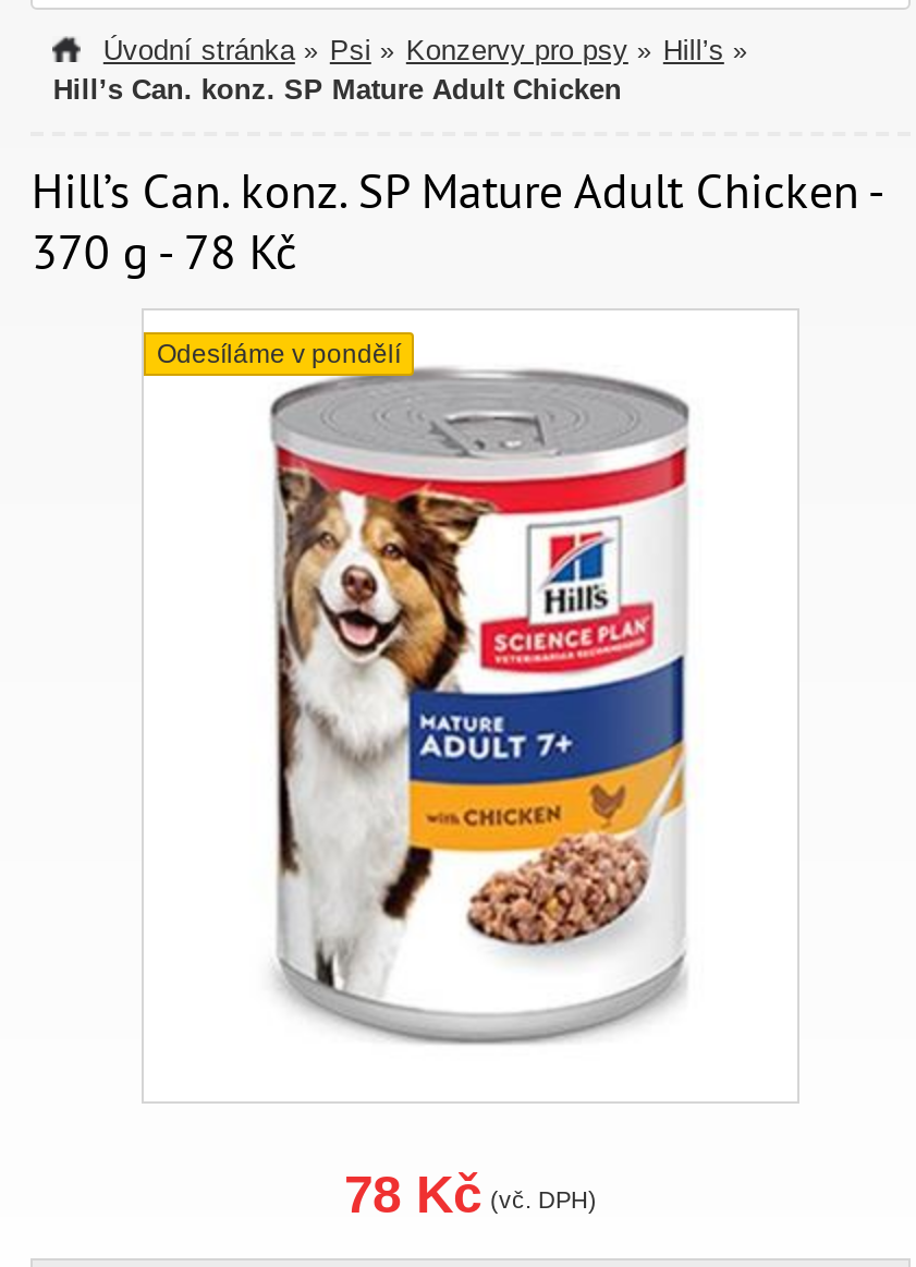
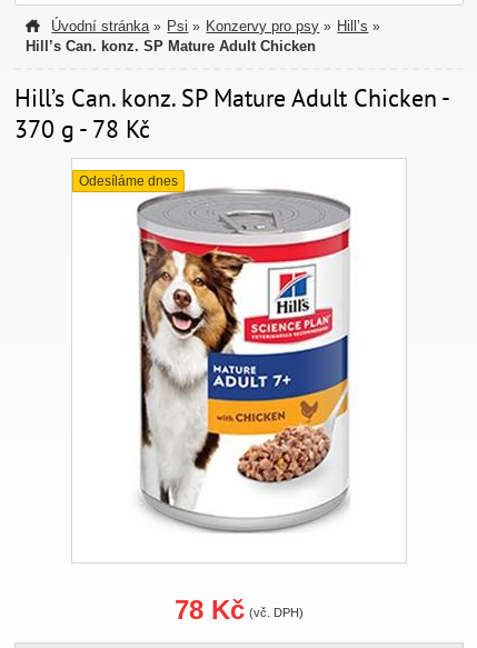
- Odesíláme v pondělí
+ Odesíláme dnes
